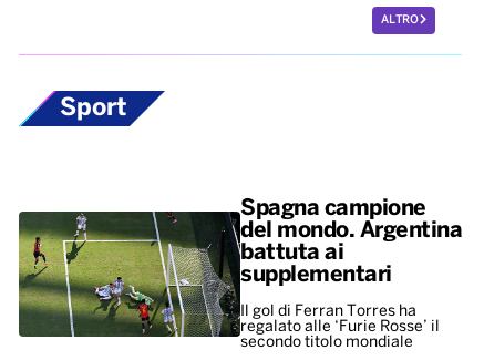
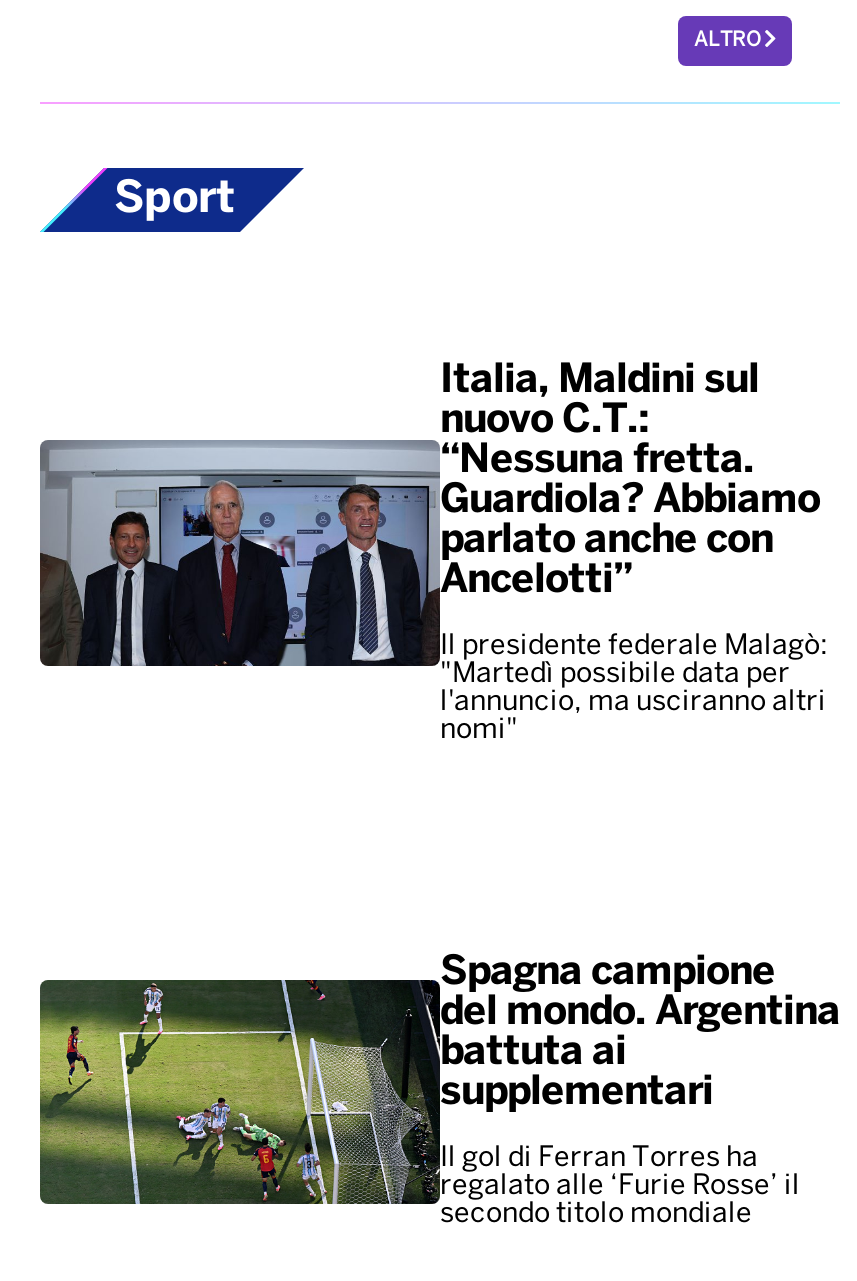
+ [image]
+ Italia, Maldini sul
+ nuovo C.T.:
+ “Nessuna fretta.
+ Guardiola? Abbiamo
+ parlato anche con
+ Ancelotti”
+ Il presidente federale Malagò:
+ "Martedì possibile data per
+ l'annuncio, ma usciranno altri
+ nomi"
